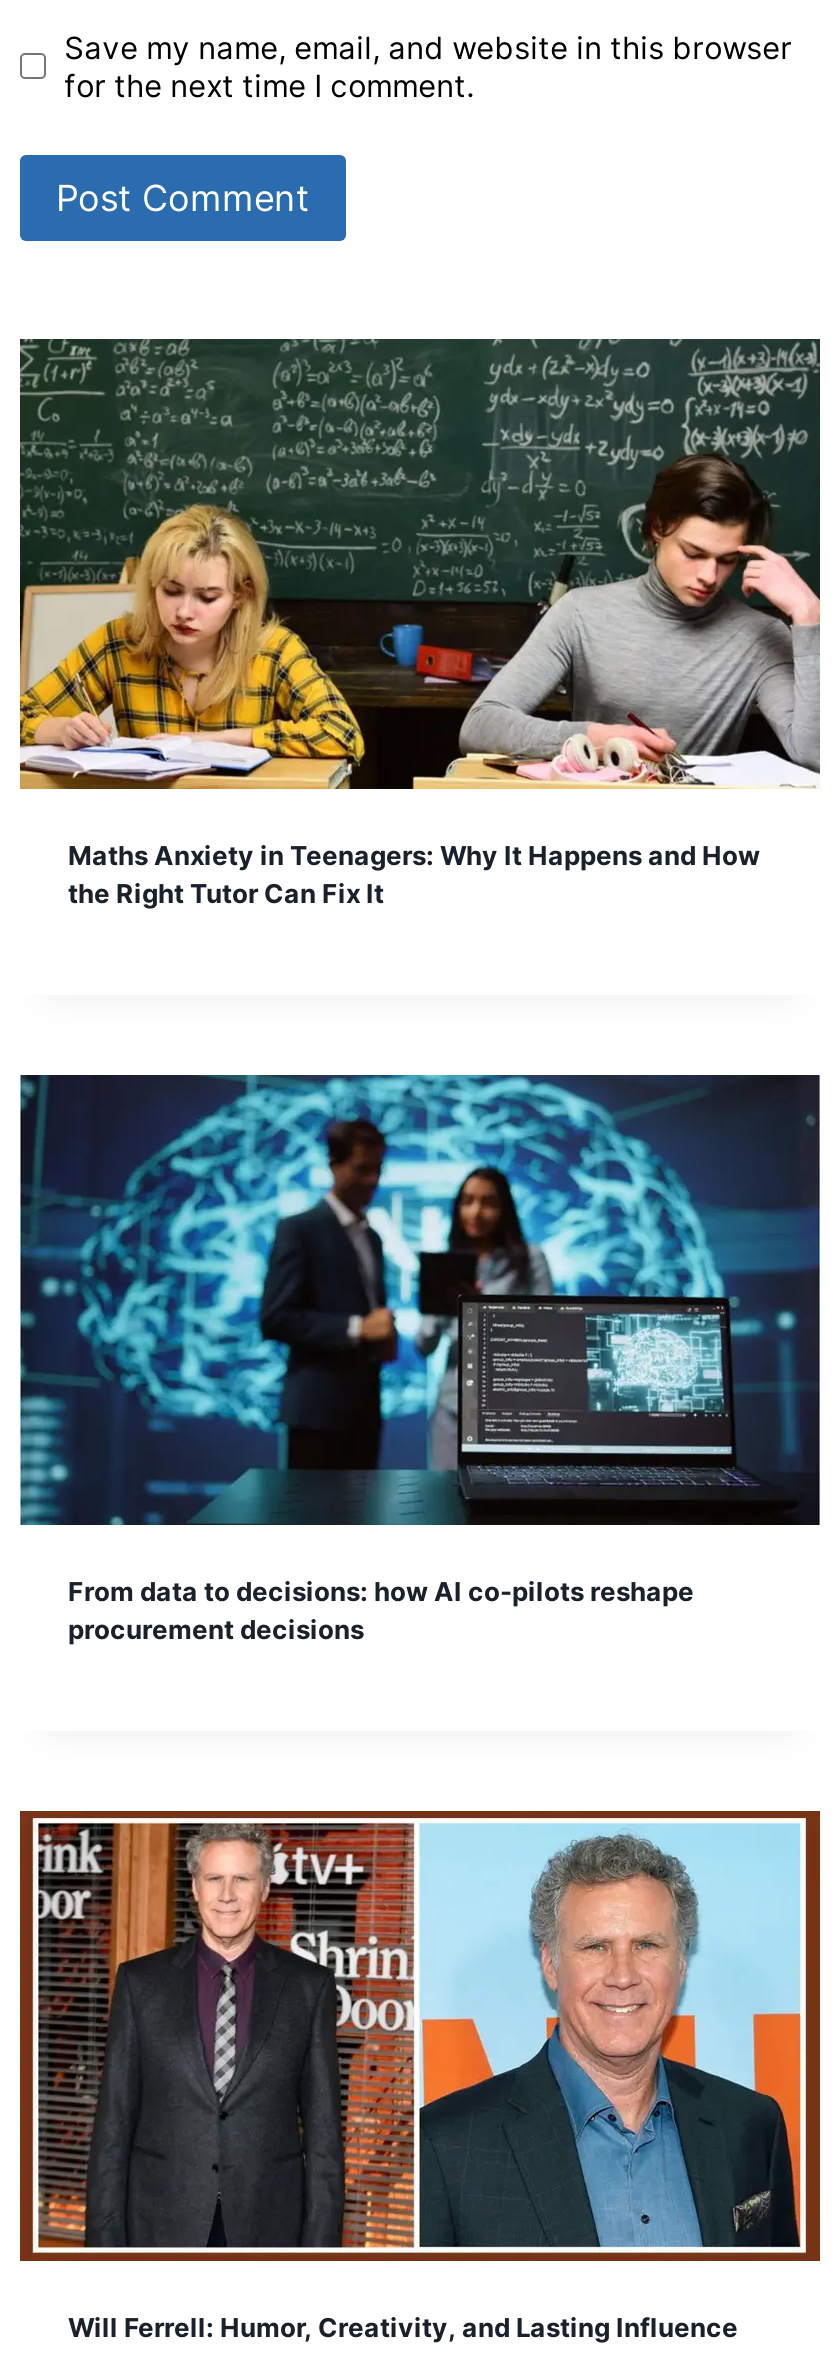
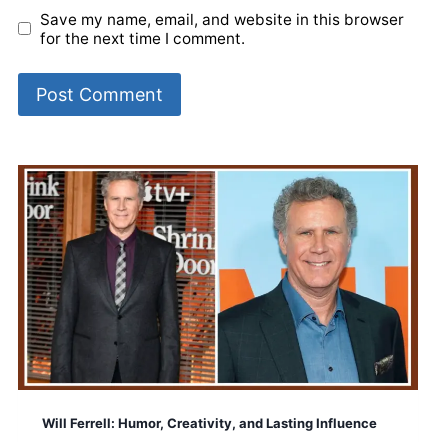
- [image]
- Maths Anxiety in Teenagers: Why It Happens and How
- the Right Tutor Can Fix It

- [image]
- From data to decisions: how AI co-pilots reshape
- procurement decisions
